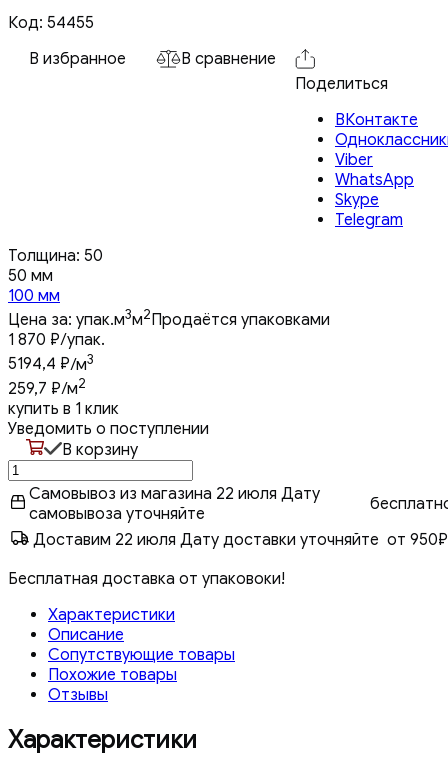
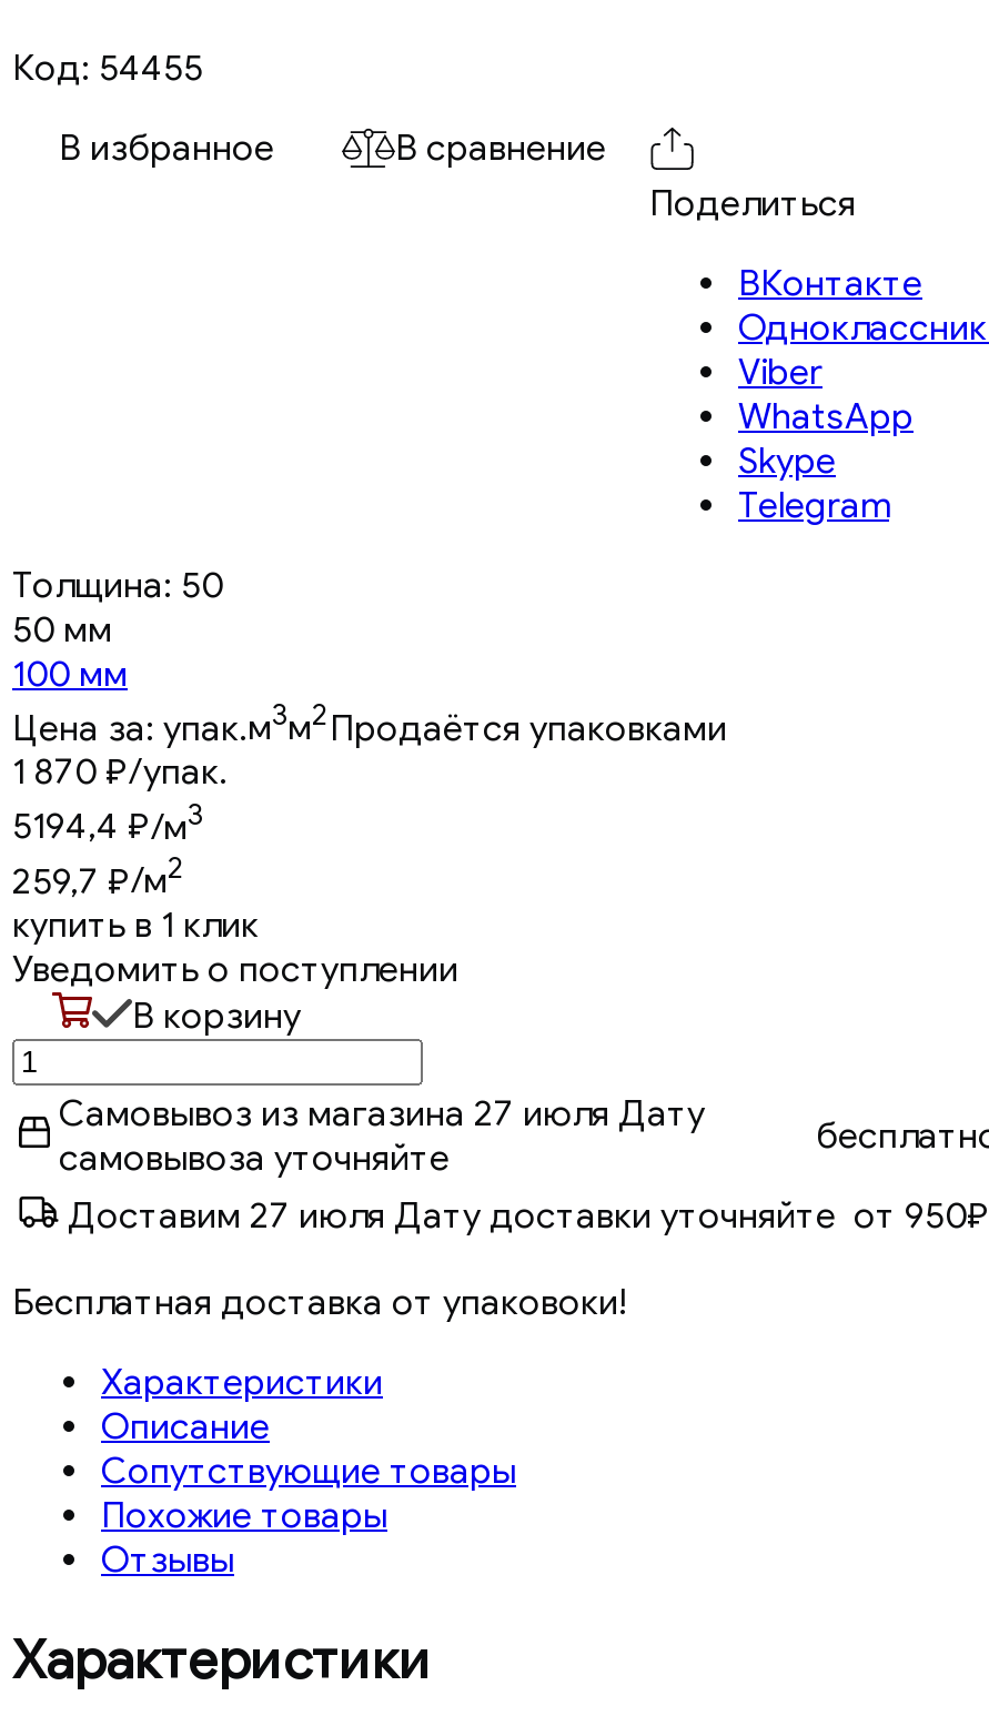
- Самовывоз из магазина 22 июля Дату
+ Самовывоз из магазина 27 июля Дату

- Доставим 22 июля Дату доставки уточняйте от 950₽
+ Доставим 27 июля Дату доставки уточняйте от 950₽
